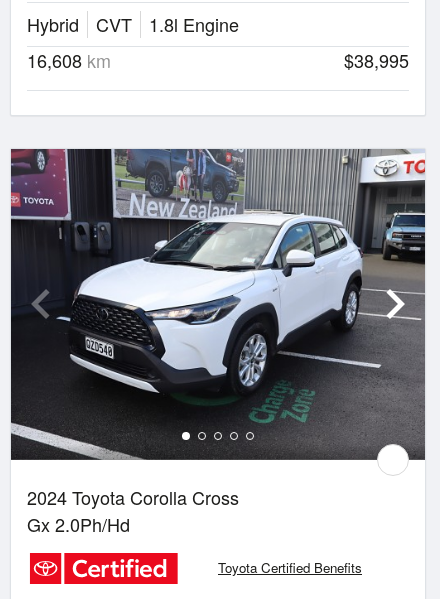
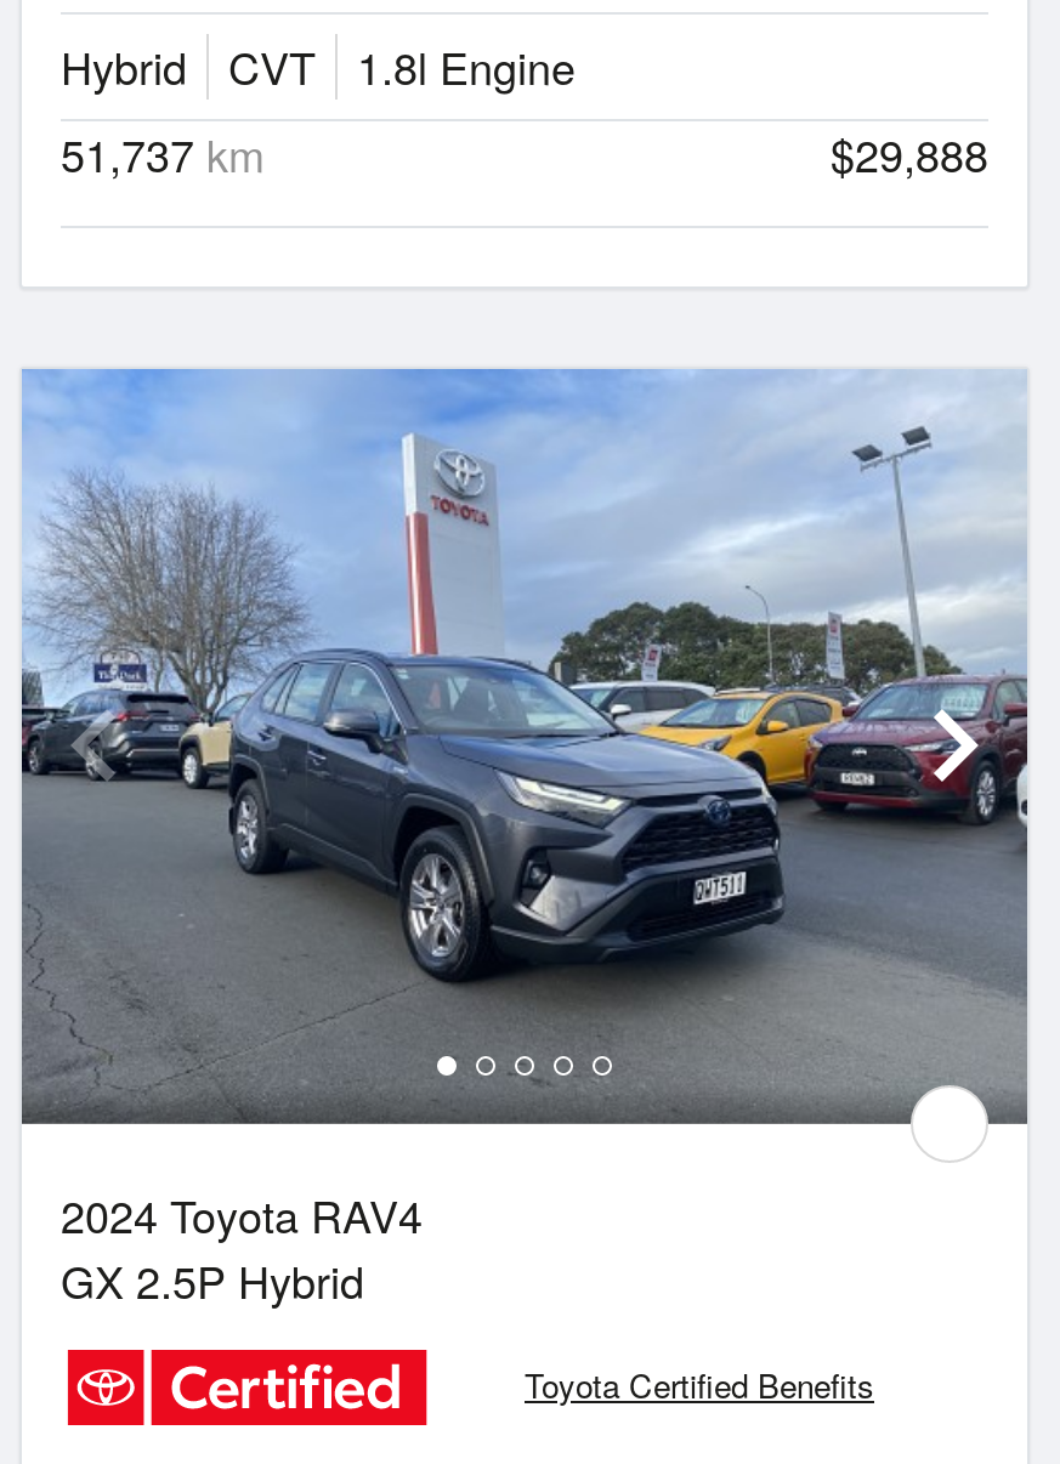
- 16,608 km
- $38,995
+ 51,737 km
+ $29,888

- [image]
- 2024 Toyota Corolla Cross
- Gx 2.0Ph/Hd
+ [image]
+ 2024 Toyota RAV4
+ GX 2.5P Hybrid
